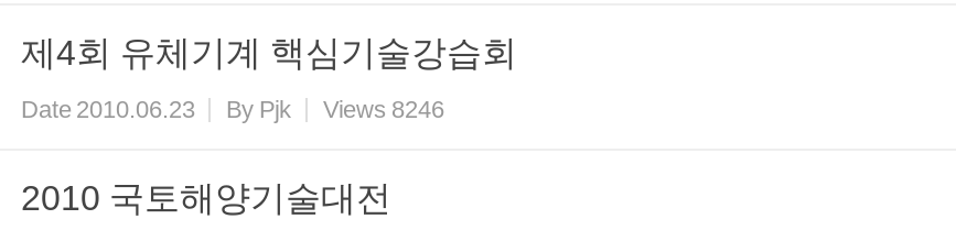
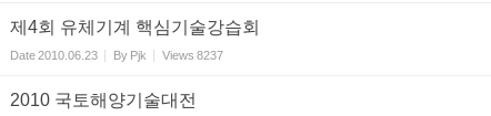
- Date 2010.06.23 By Pjk Views 8246
+ Date 2010.06.23 By Pjk Views 8237
